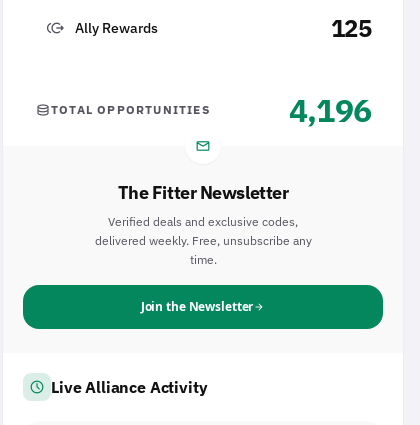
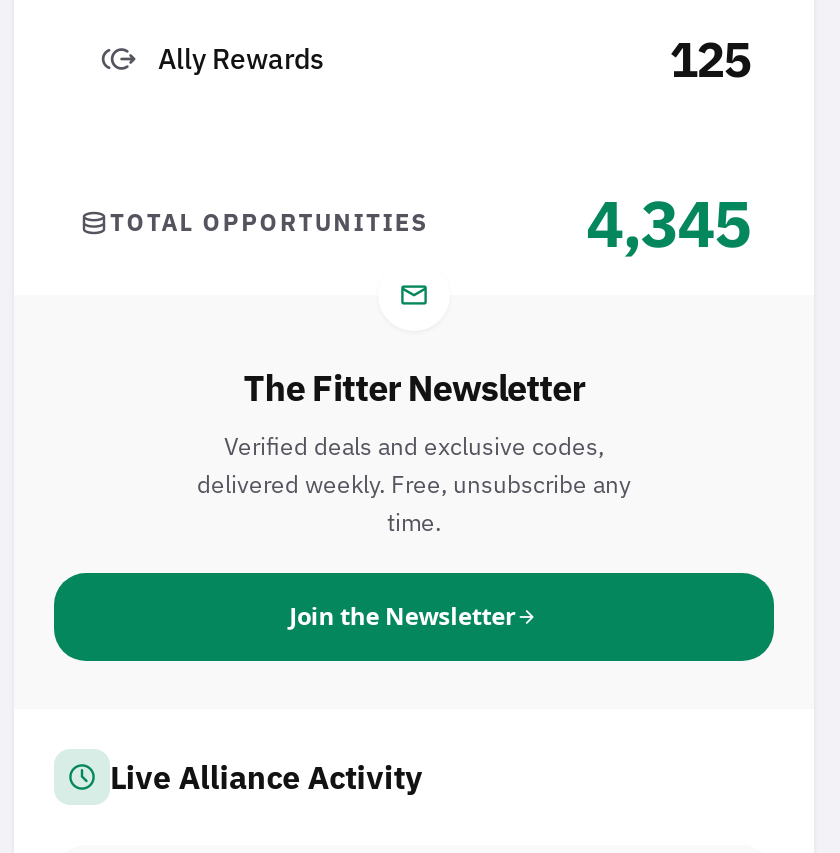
- 4,196
+ 4,345
